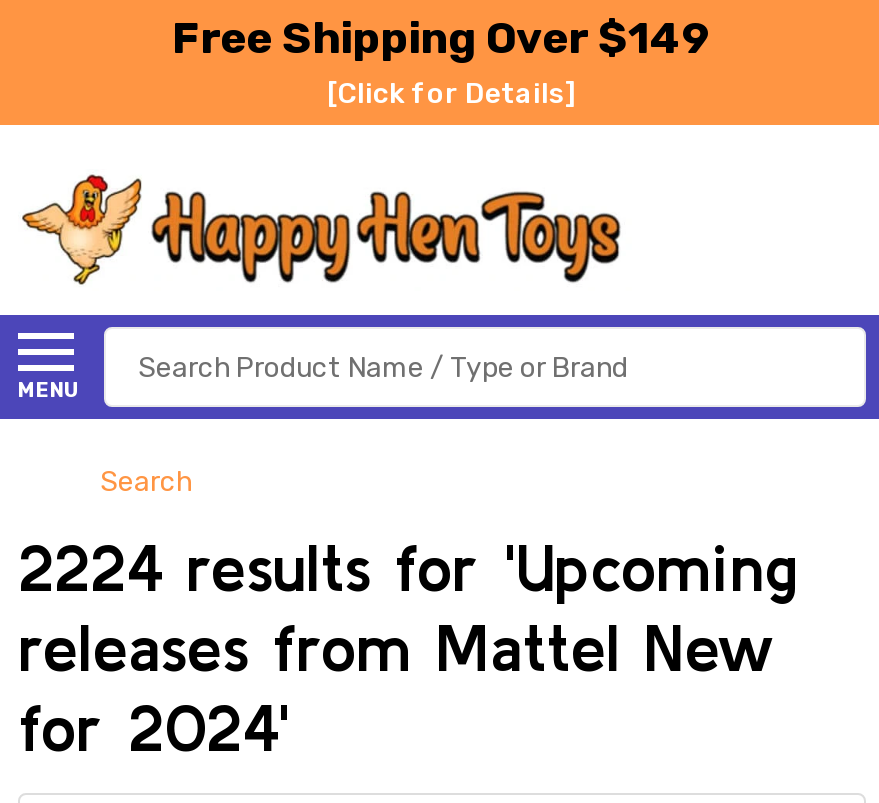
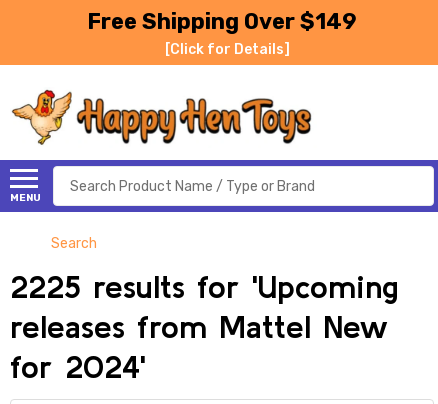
- 2224 results for 'Upcoming
+ 2225 results for 'Upcoming
